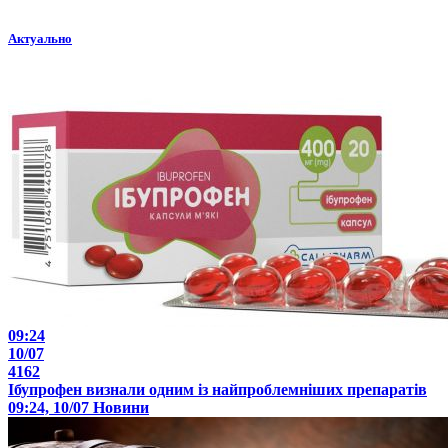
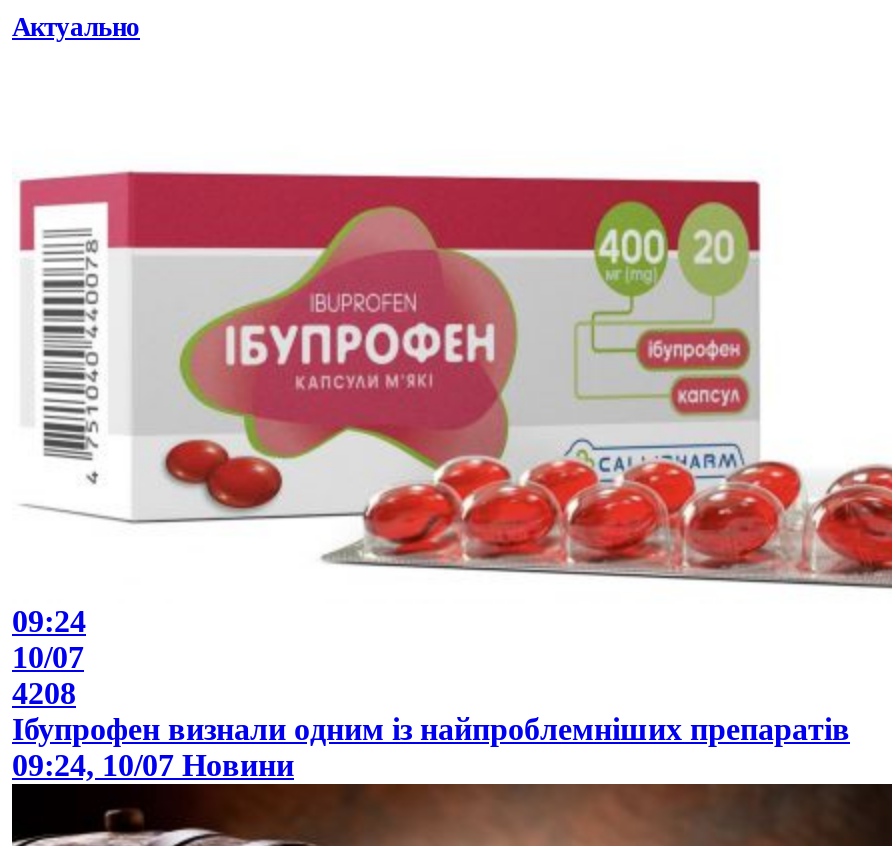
- 4162
+ 4208
